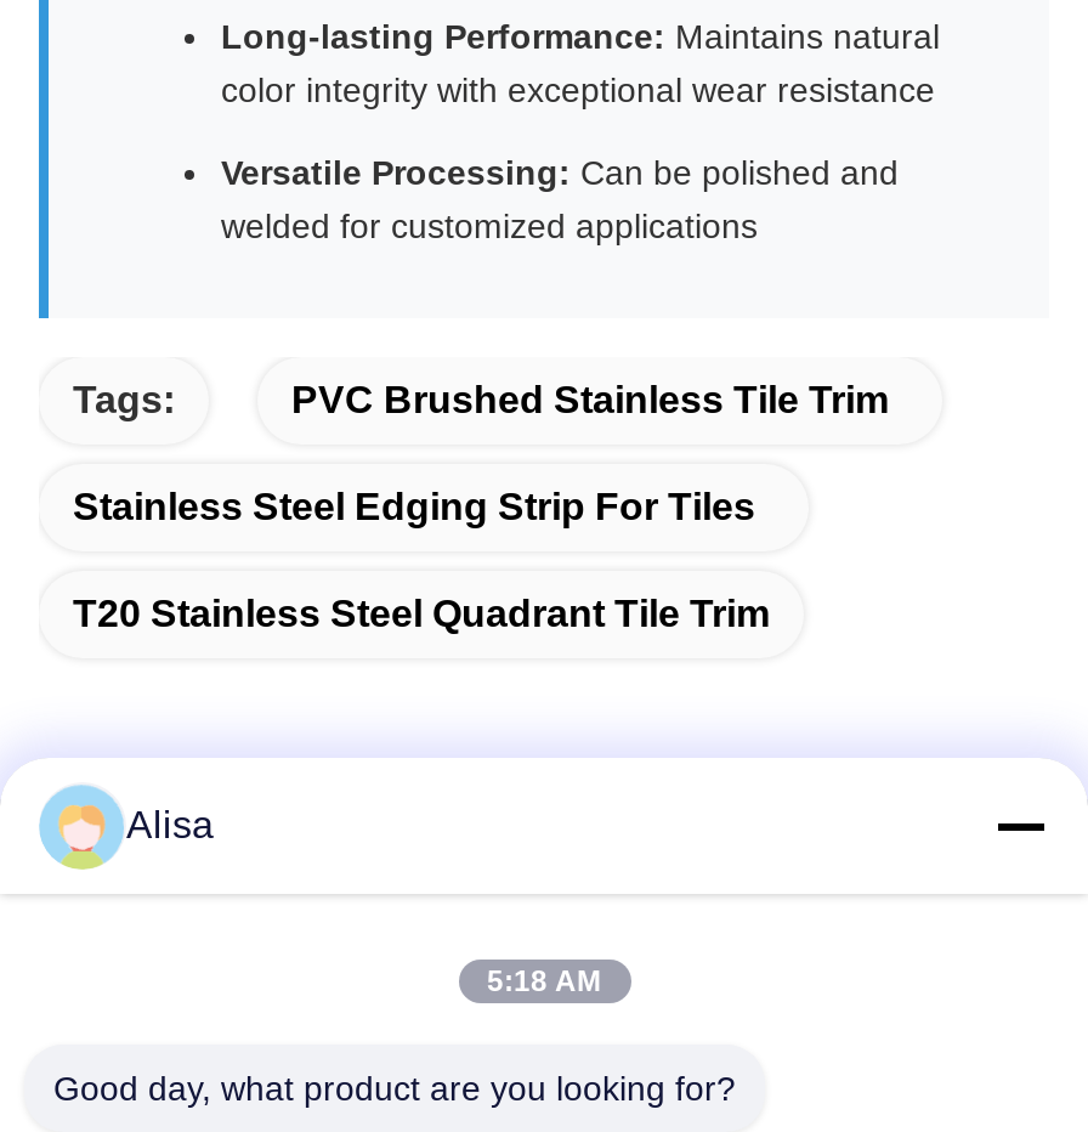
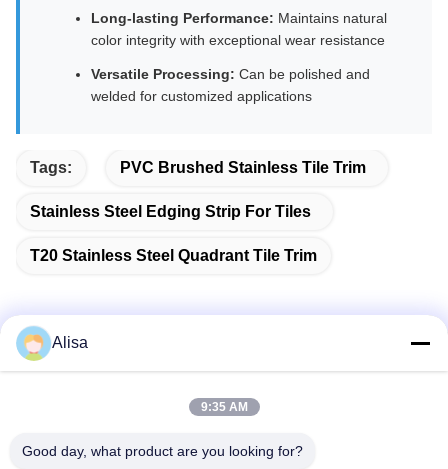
- 5:18 AM
+ 9:35 AM
